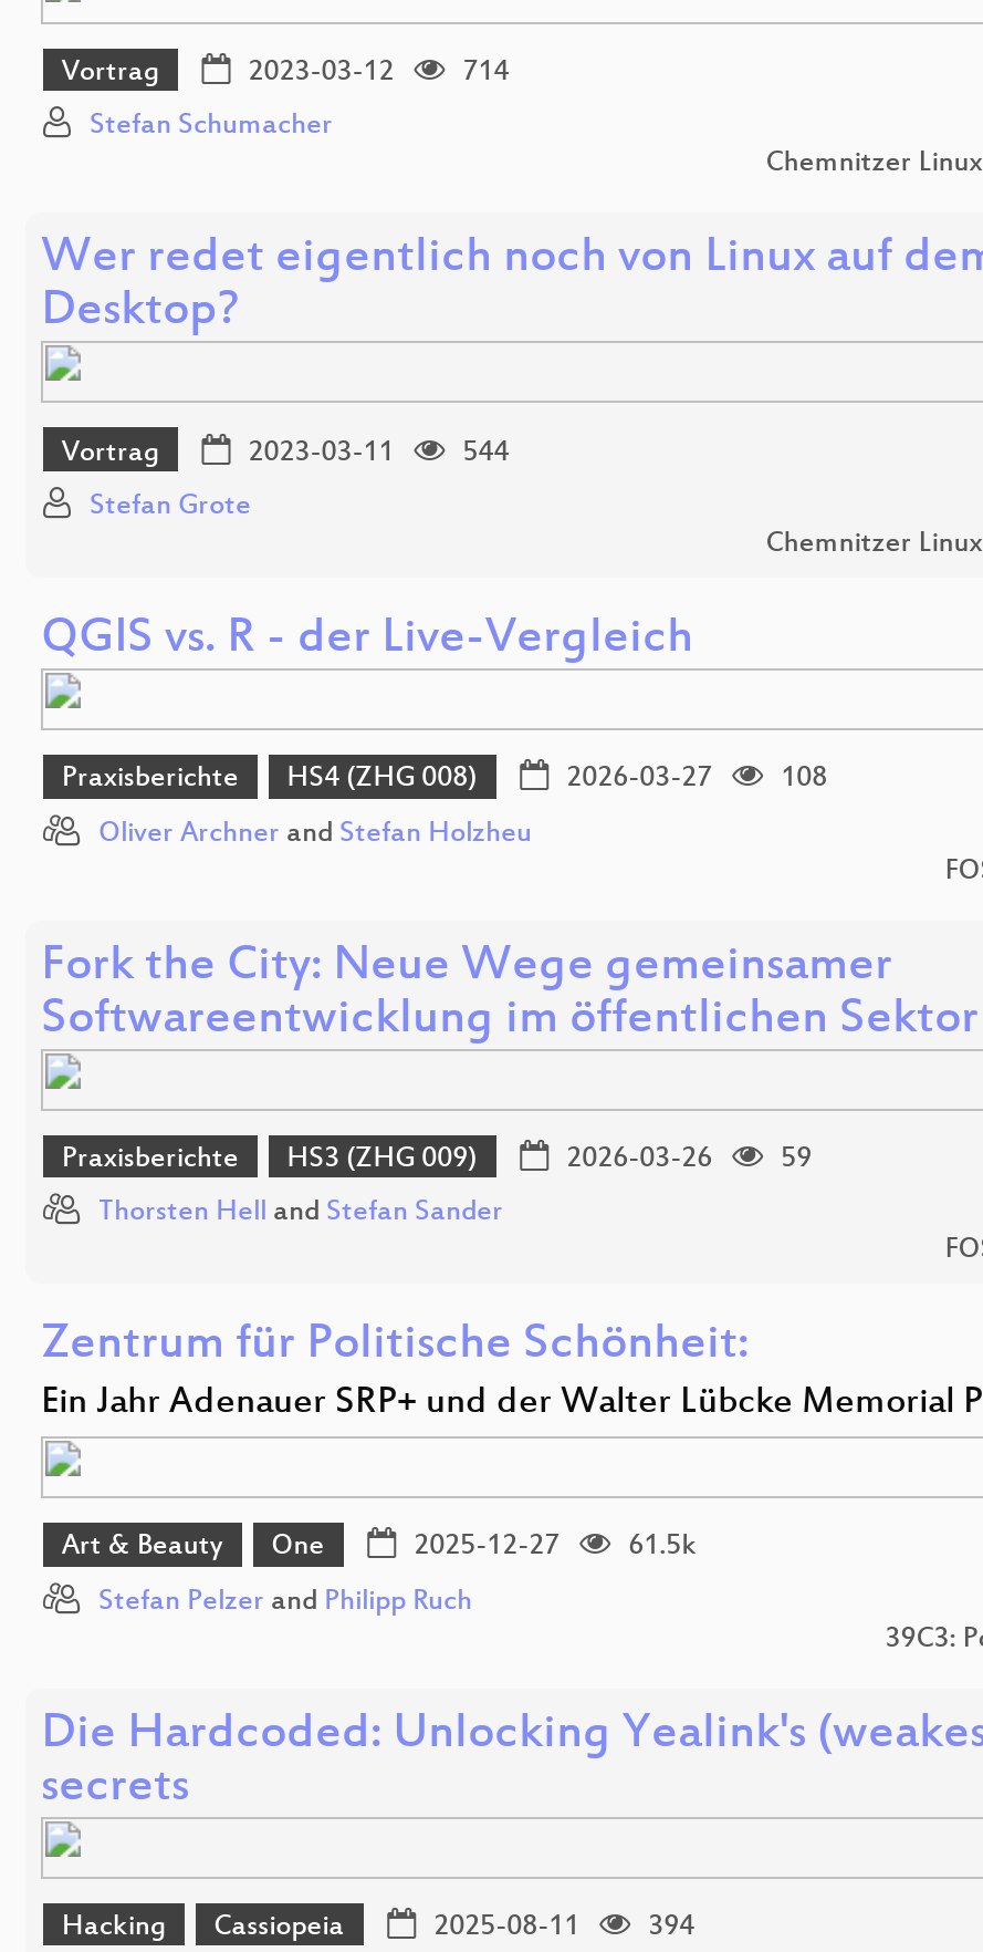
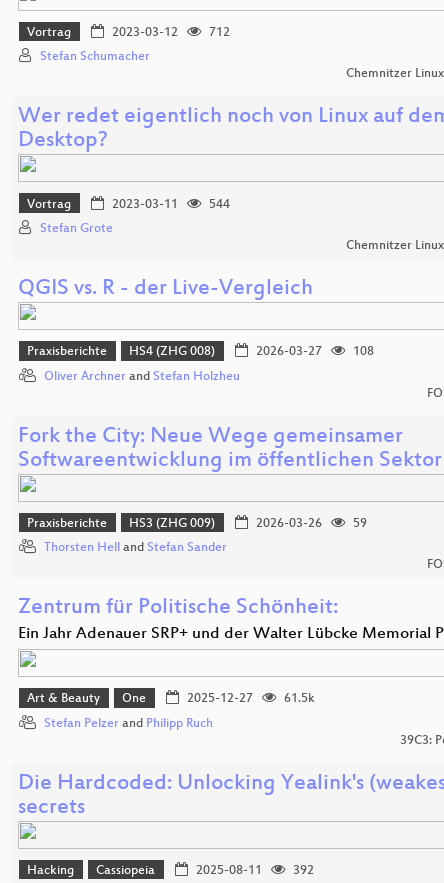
- 2023-03-12 714
+ 2023-03-12 712

- 2025-08-11 394
+ 2025-08-11 392
